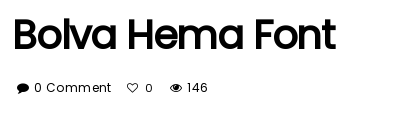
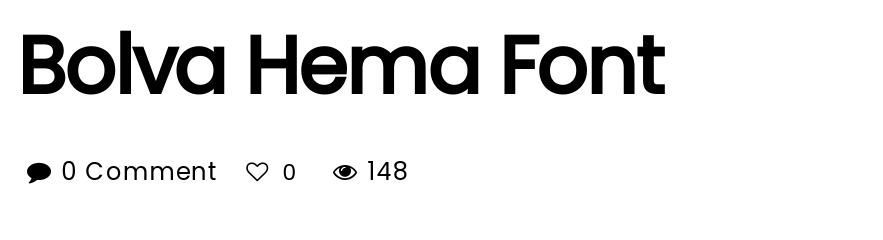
- 146
+ 148
